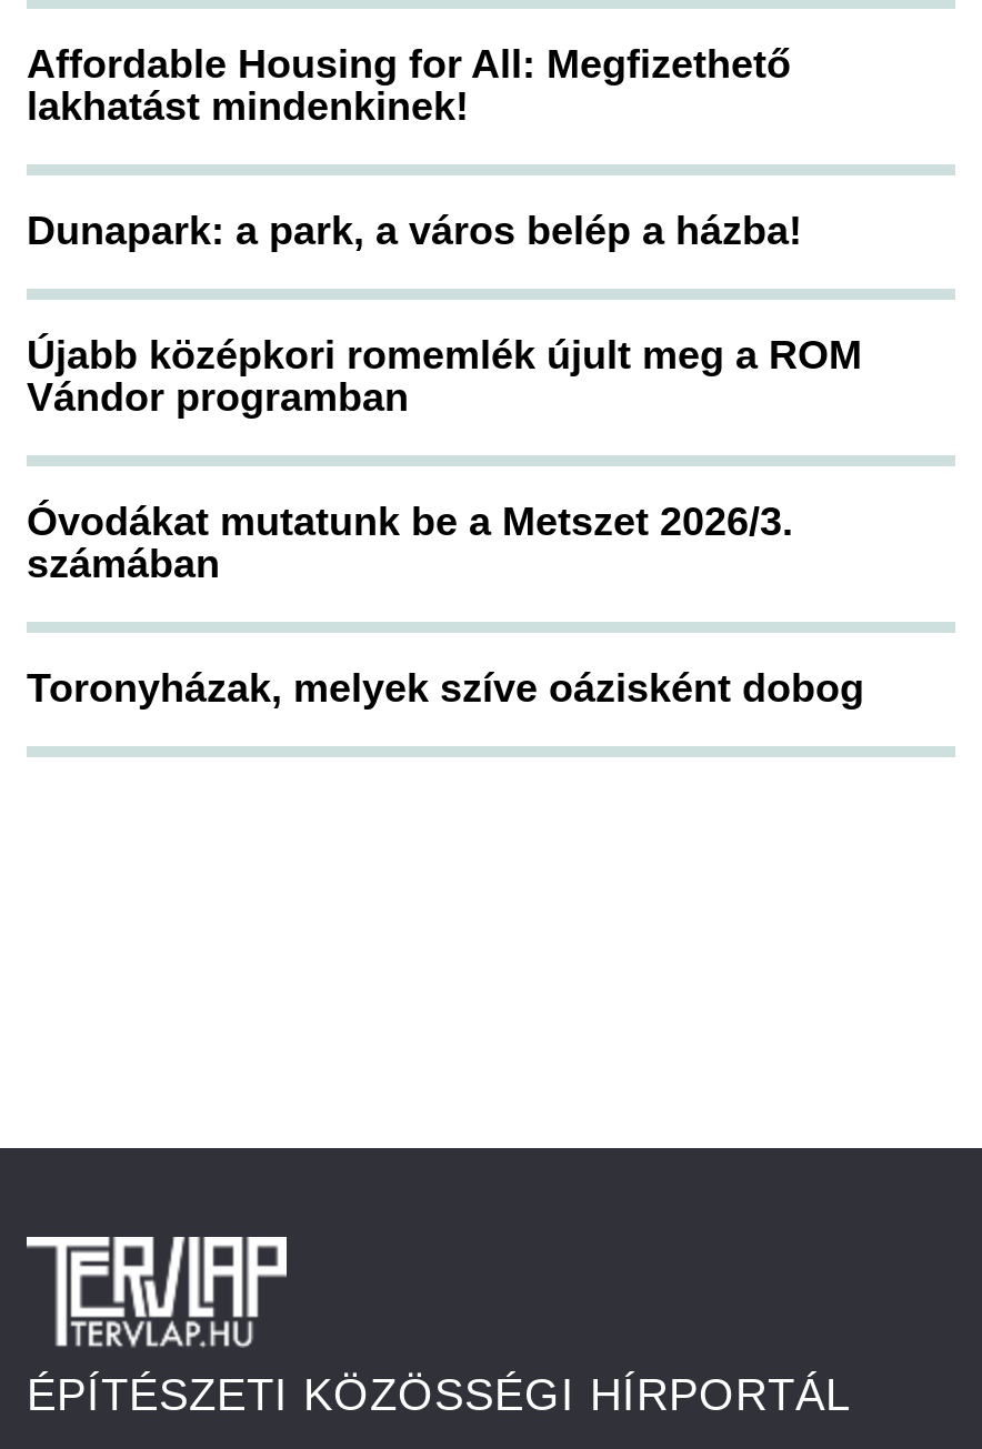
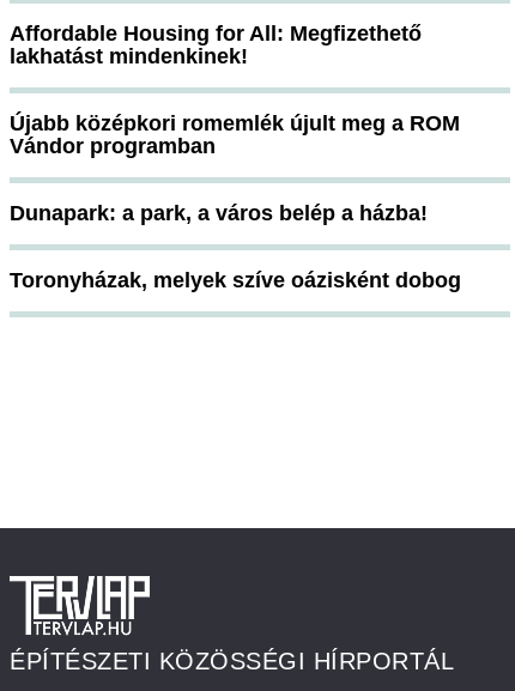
moved down: Dunapark: a park, a város belép a házba!

- Óvodákat mutatunk be a Metszet 2026/3.
- számában
